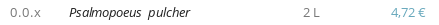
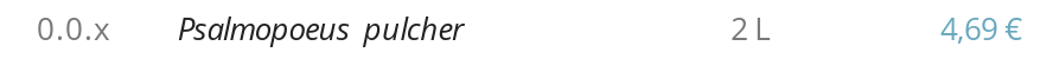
- 4,72 €
+ 4,69 €
